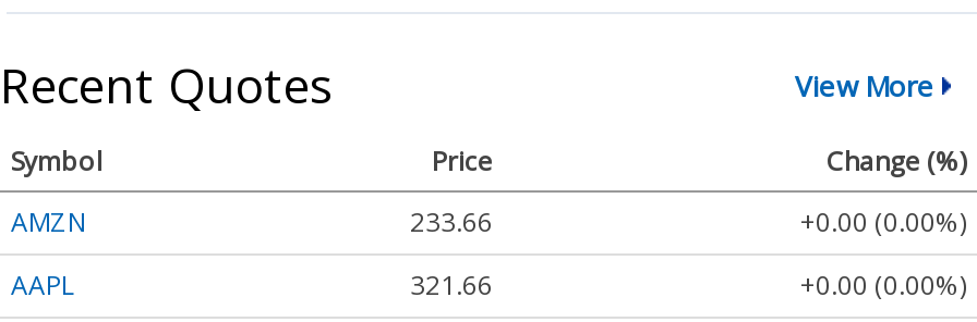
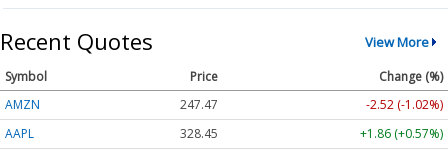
- 233.66
+ 247.47

- +0.00 (0.00%)
+ -2.52 (-1.02%)

- 321.66
+ 328.45

- +0.00 (0.00%)
+ +1.86 (+0.57%)
